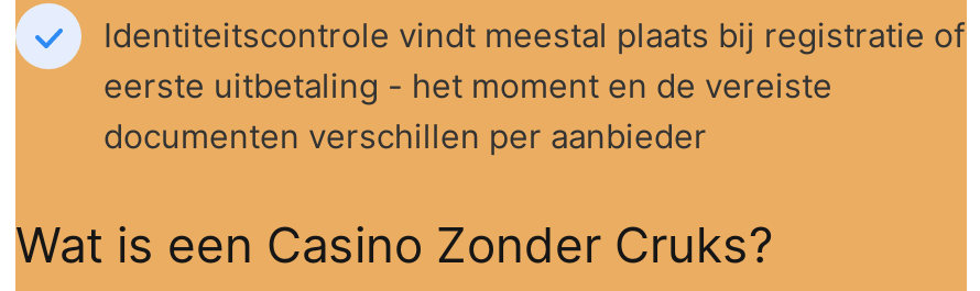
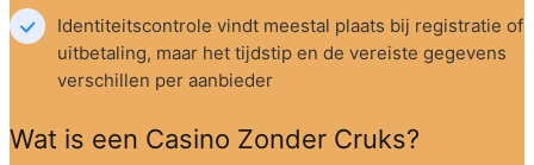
- eerste uitbetaling - het moment en de vereiste
- documenten verschillen per aanbieder
+ uitbetaling, maar het tijdstip en de vereiste gegevens
+ verschillen per aanbieder
